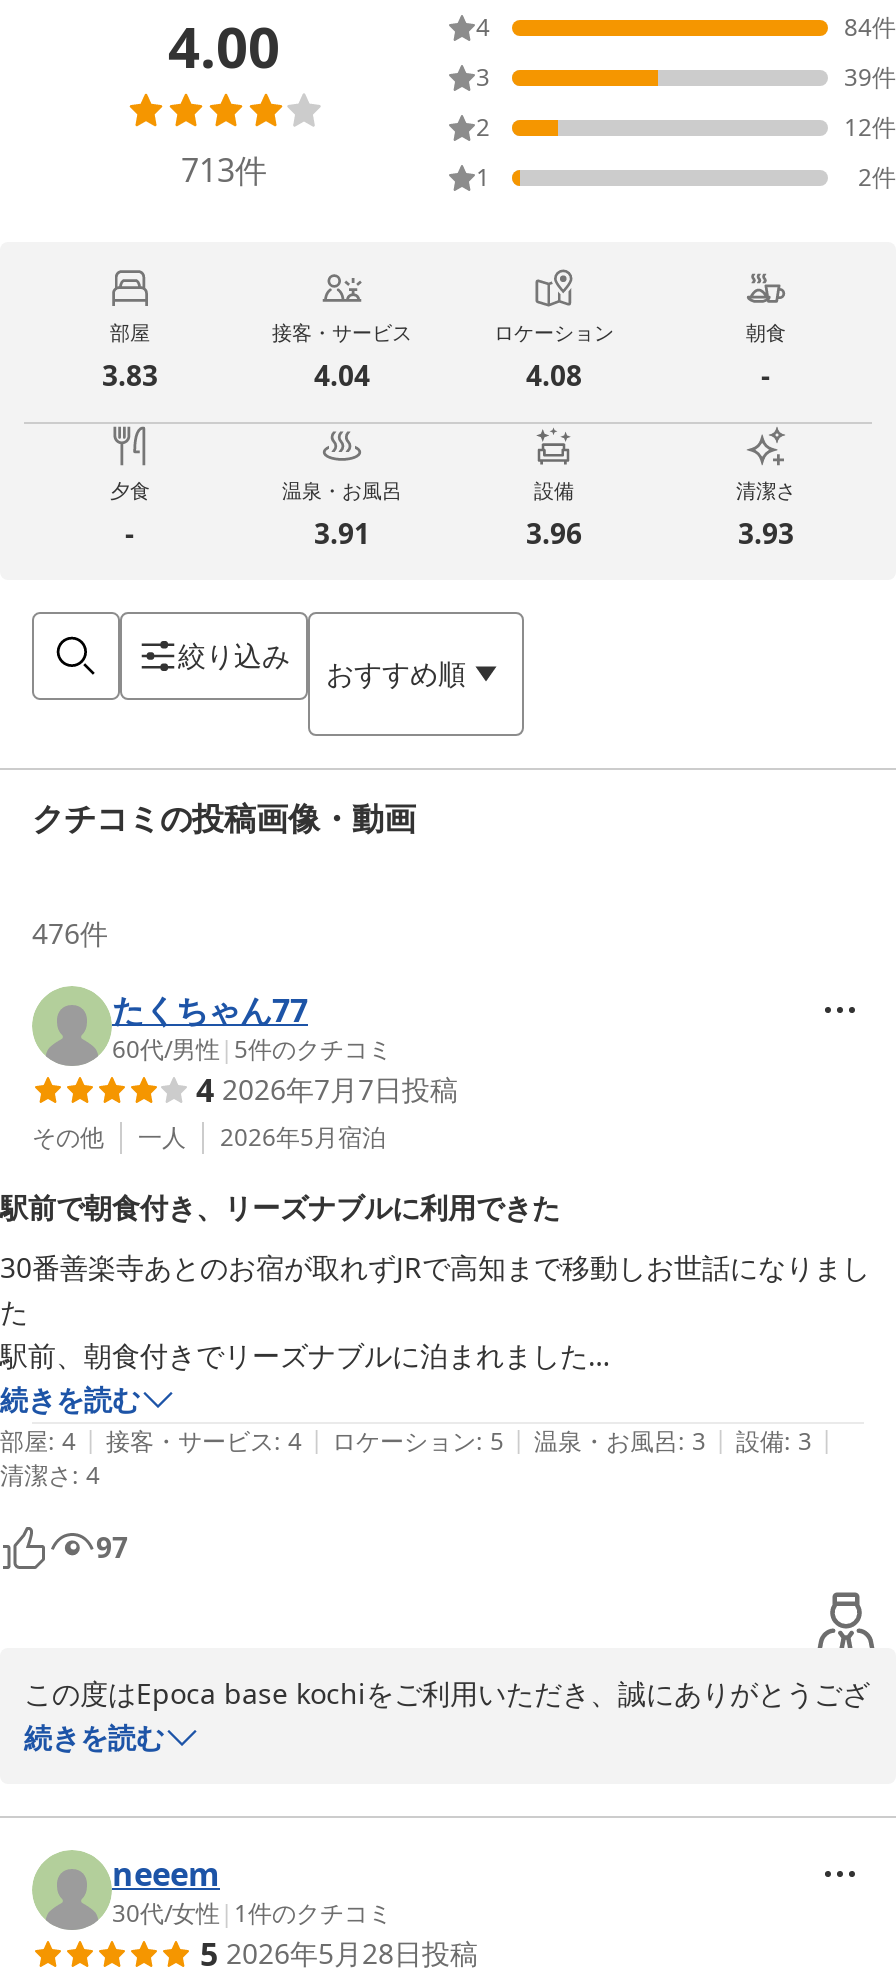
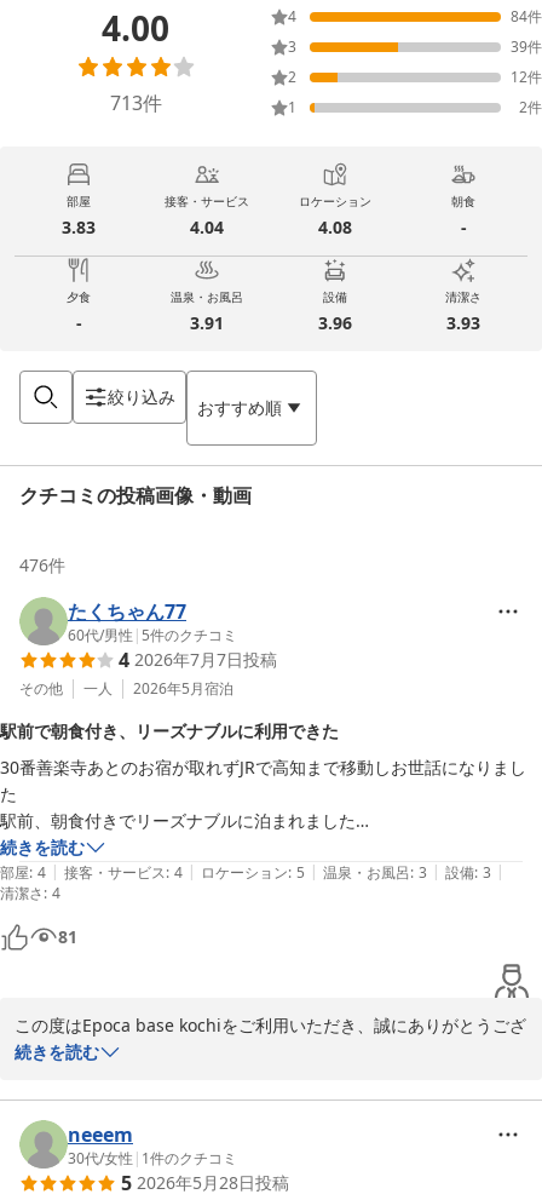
- 97
+ 81
